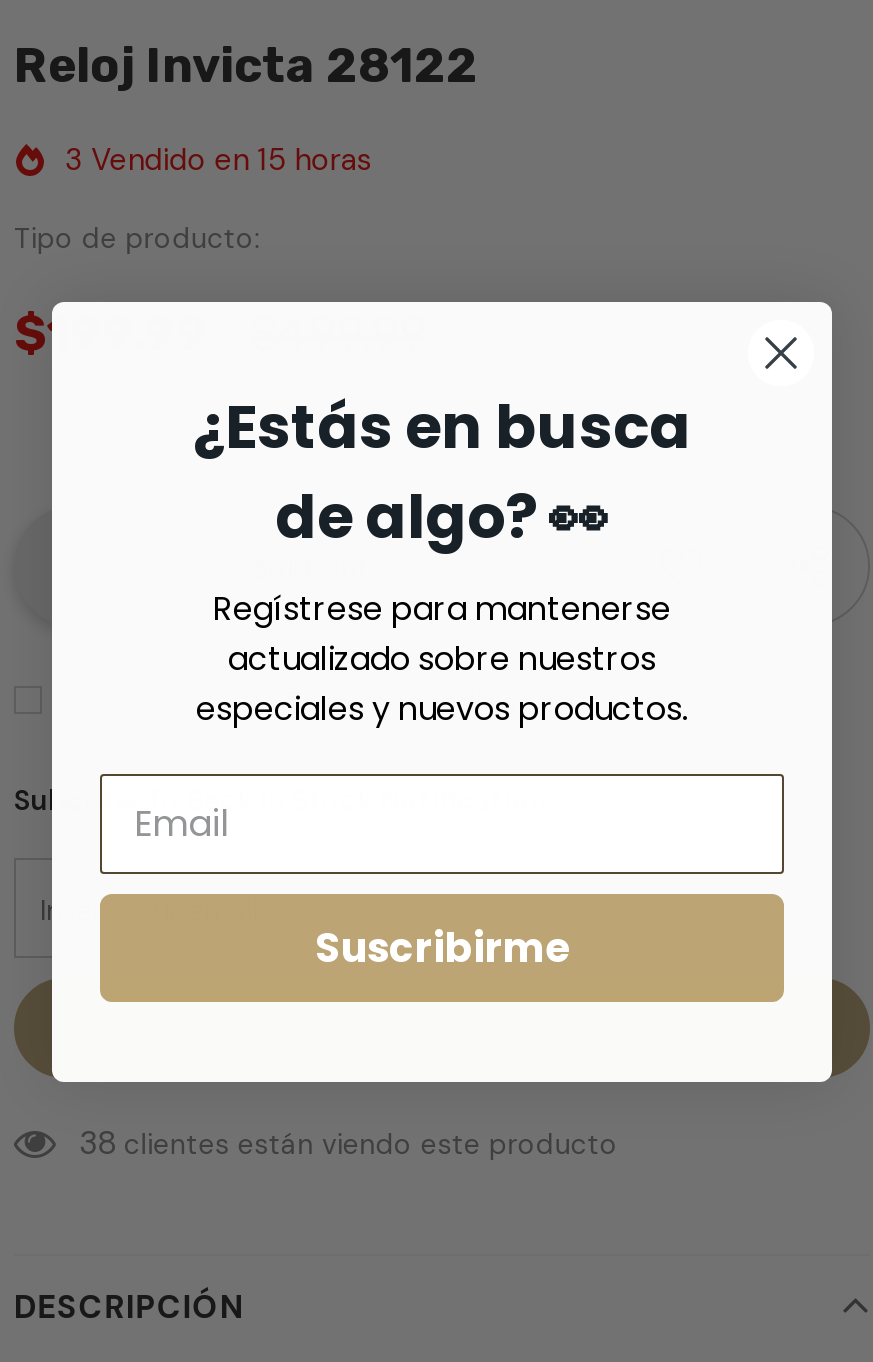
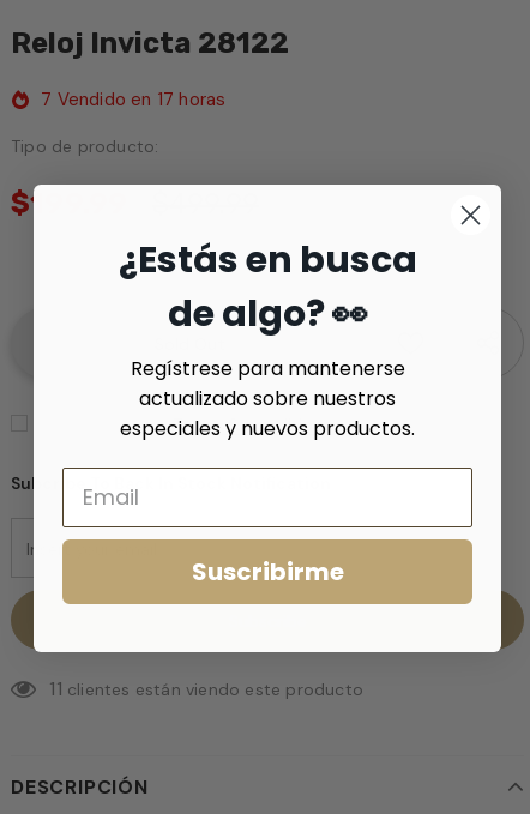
- 3 Vendido en 15 horas
+ 7 Vendido en 17 horas

- 38 clientes están viendo este producto
+ 11 clientes están viendo este producto
